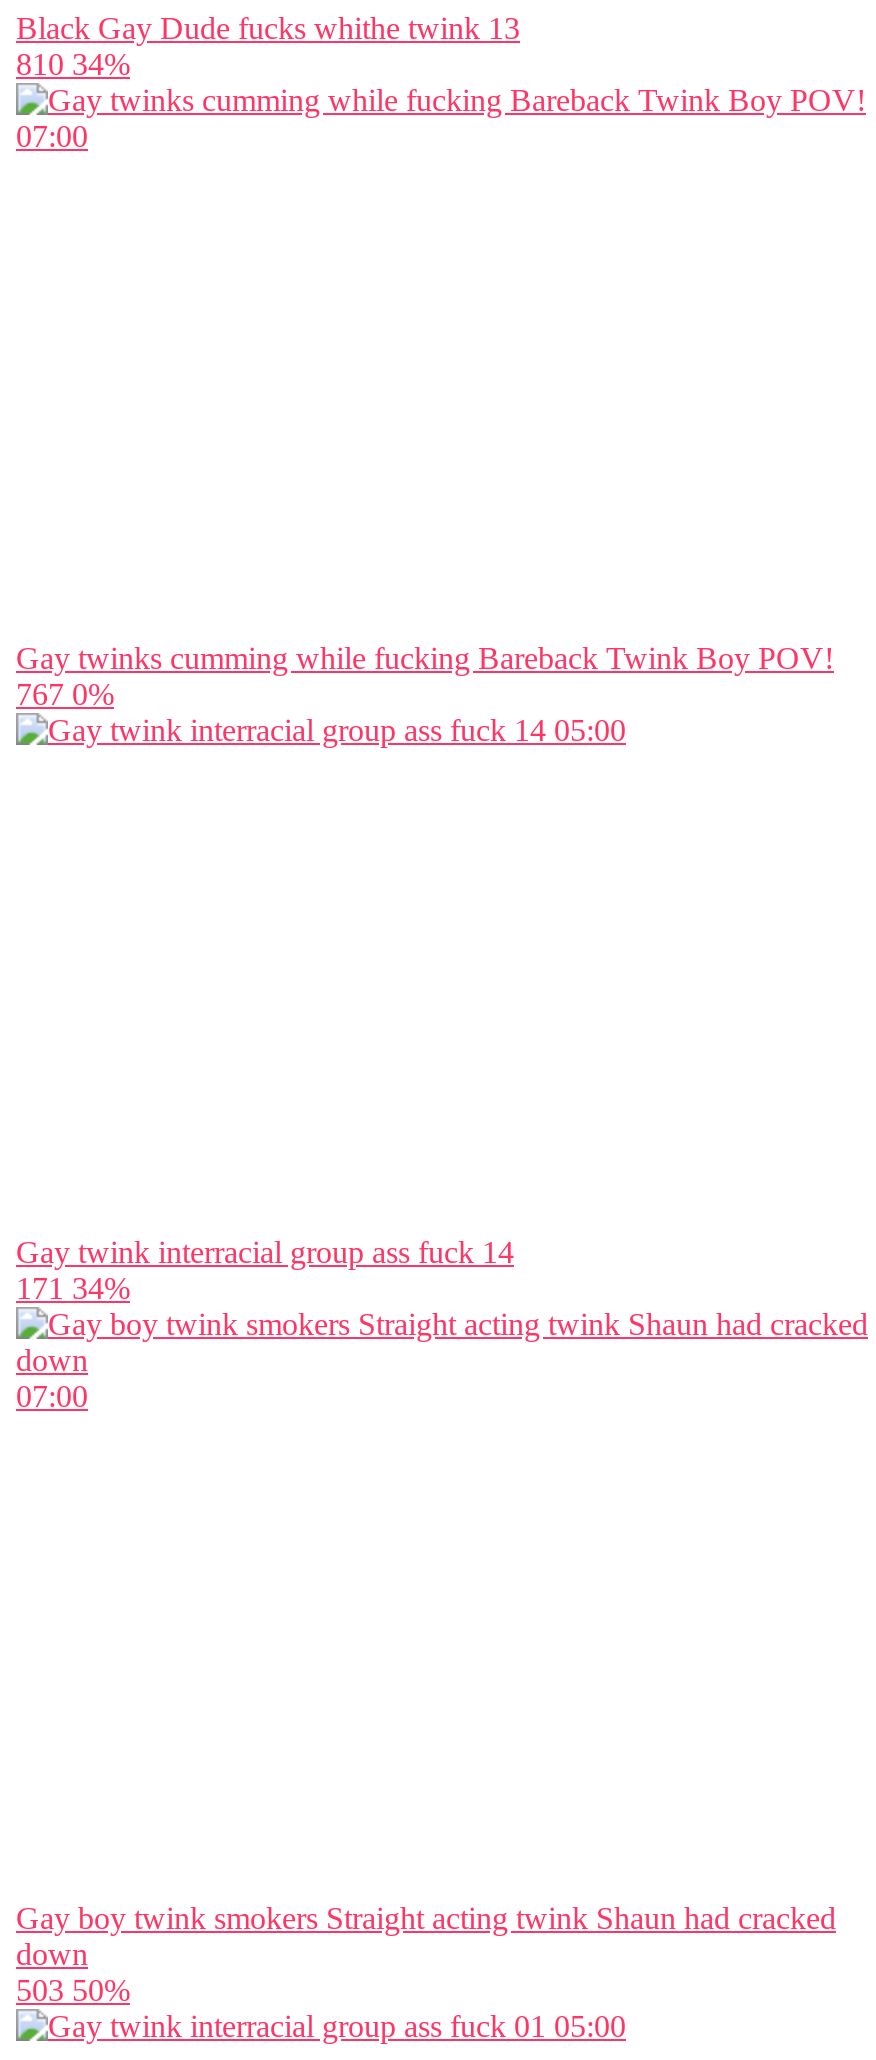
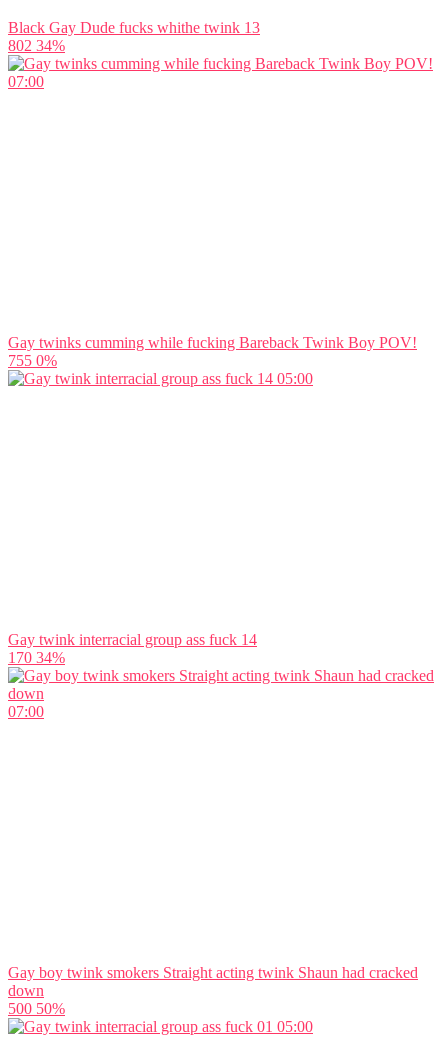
- 810 34%
+ 802 34%

- 767 0%
+ 755 0%

- 171 34%
+ 170 34%

- 503 50%
+ 500 50%
